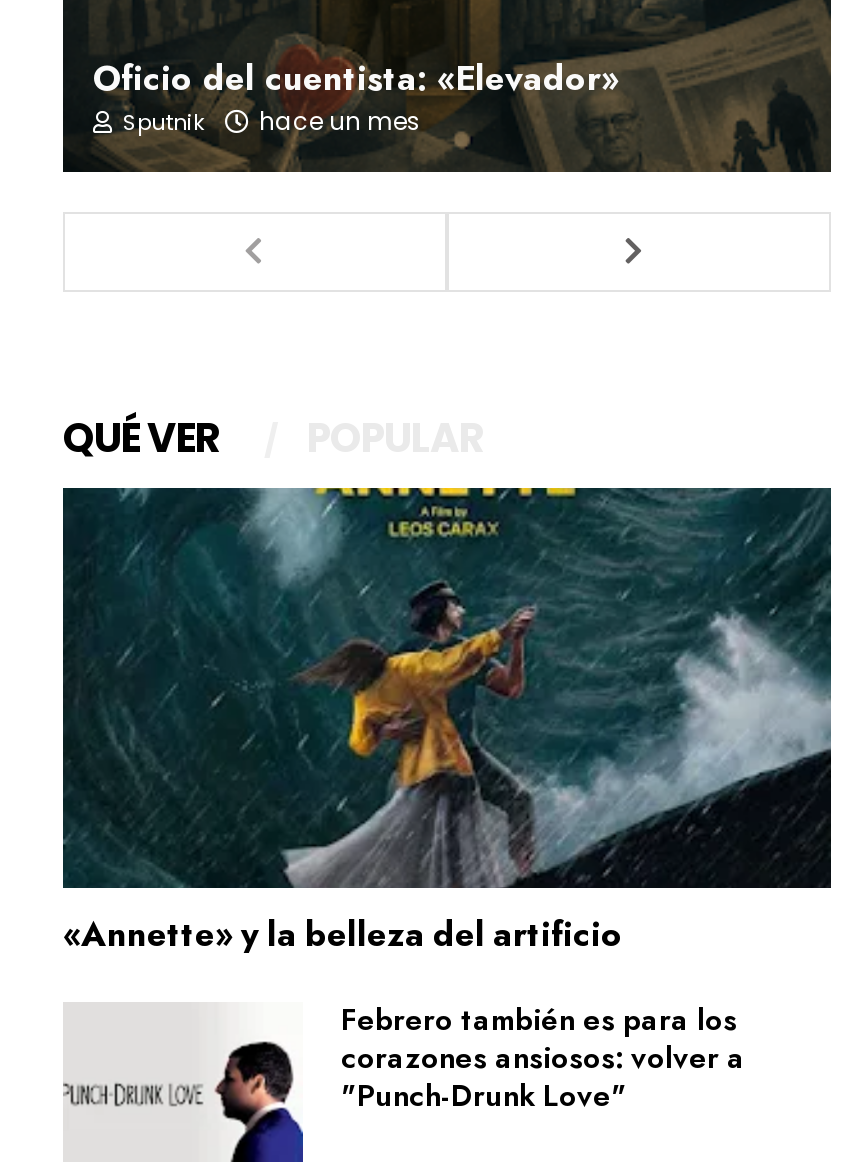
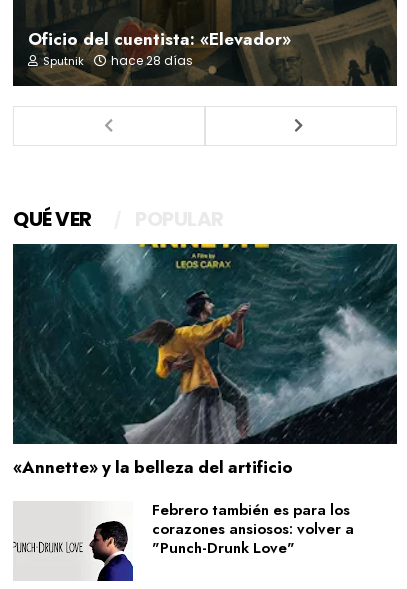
- hace un mes
+ hace 28 días
